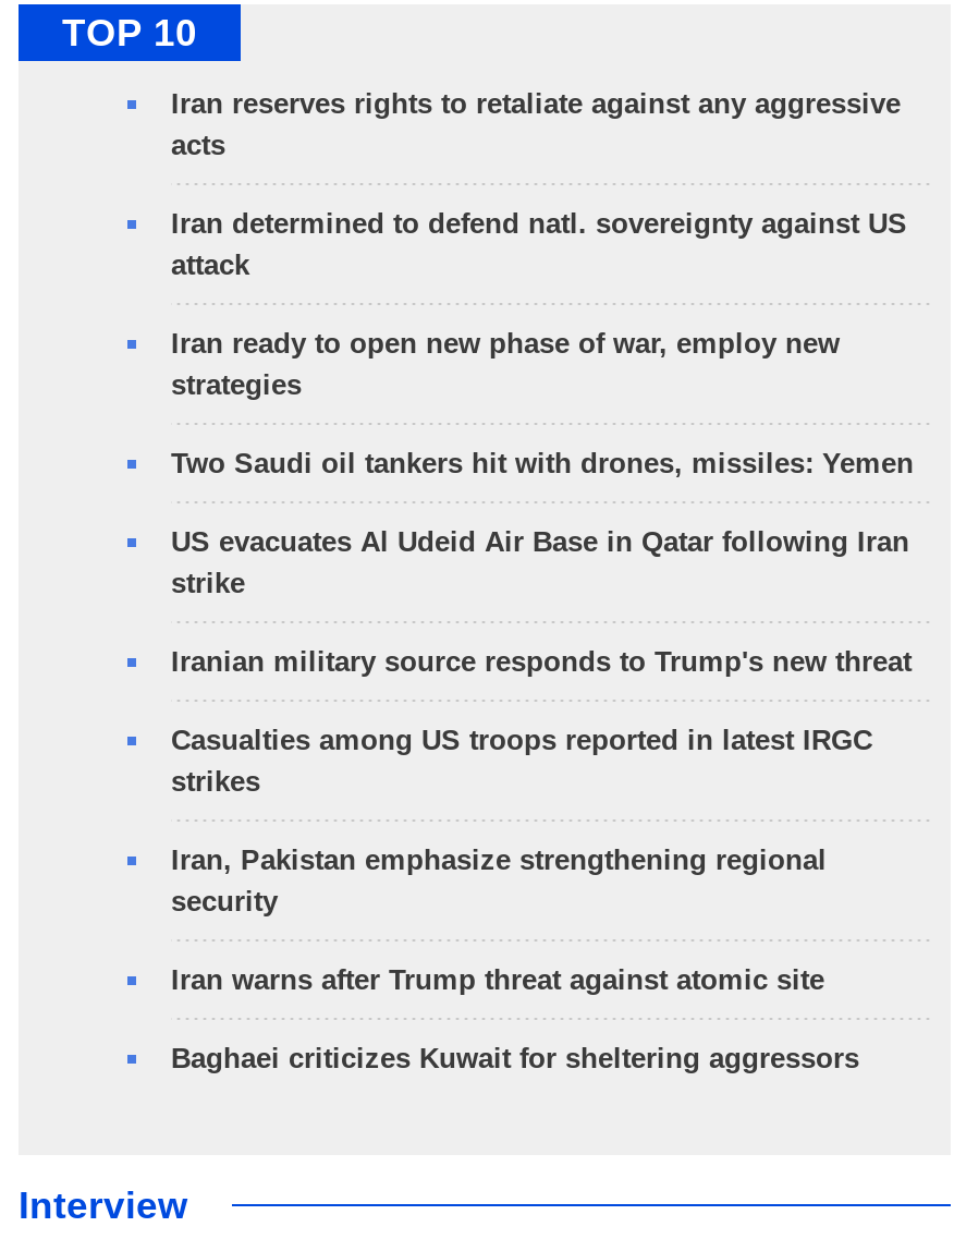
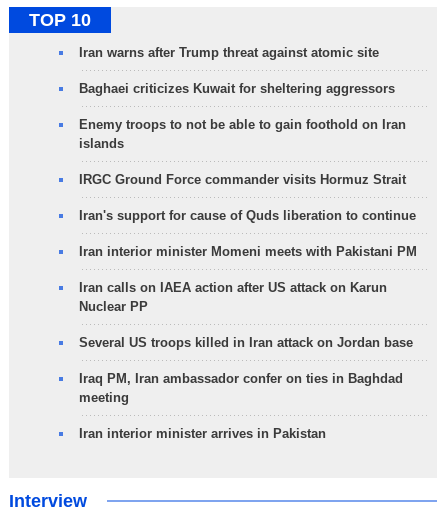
- Iran reserves rights to retaliate against any aggressive
- acts
- Iran determined to defend natl. sovereignty against US
- attack
- Iran ready to open new phase of war, employ new
- strategies
- Two Saudi oil tankers hit with drones, missiles: Yemen
- US evacuates Al Udeid Air Base in Qatar following Iran
- strike
- Iranian military source responds to Trump's new threat
- Casualties among US troops reported in latest IRGC
- strikes
- Iran, Pakistan emphasize strengthening regional
- security

moved up: Iran warns after Trump threat against atomic site | Baghaei criticizes Kuwait for sheltering aggressors

+ Enemy troops to not be able to gain foothold on Iran
+ islands
+ IRGC Ground Force commander visits Hormuz Strait
+ Iran's support for cause of Quds liberation to continue
+ Iran interior minister Momeni meets with Pakistani PM
+ Iran calls on IAEA action after US attack on Karun
+ Nuclear PP
+ Several US troops killed in Iran attack on Jordan base
+ Iraq PM, Iran ambassador confer on ties in Baghdad
+ meeting
+ Iran interior minister arrives in Pakistan
